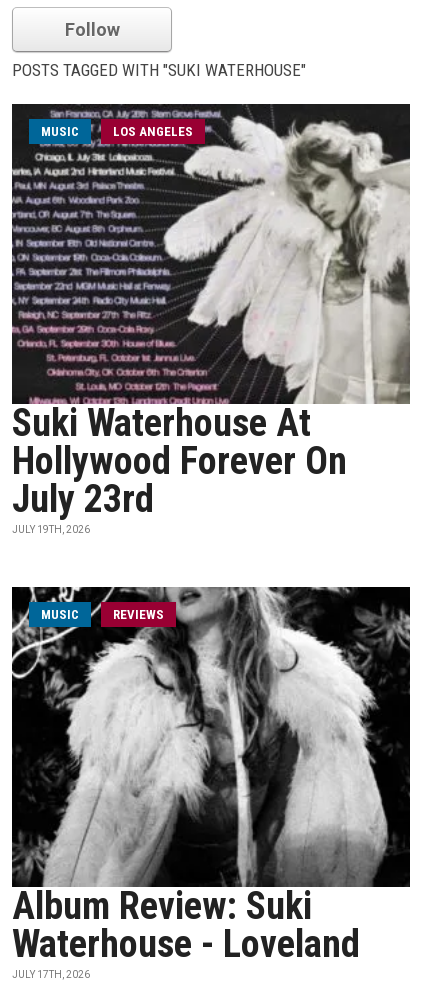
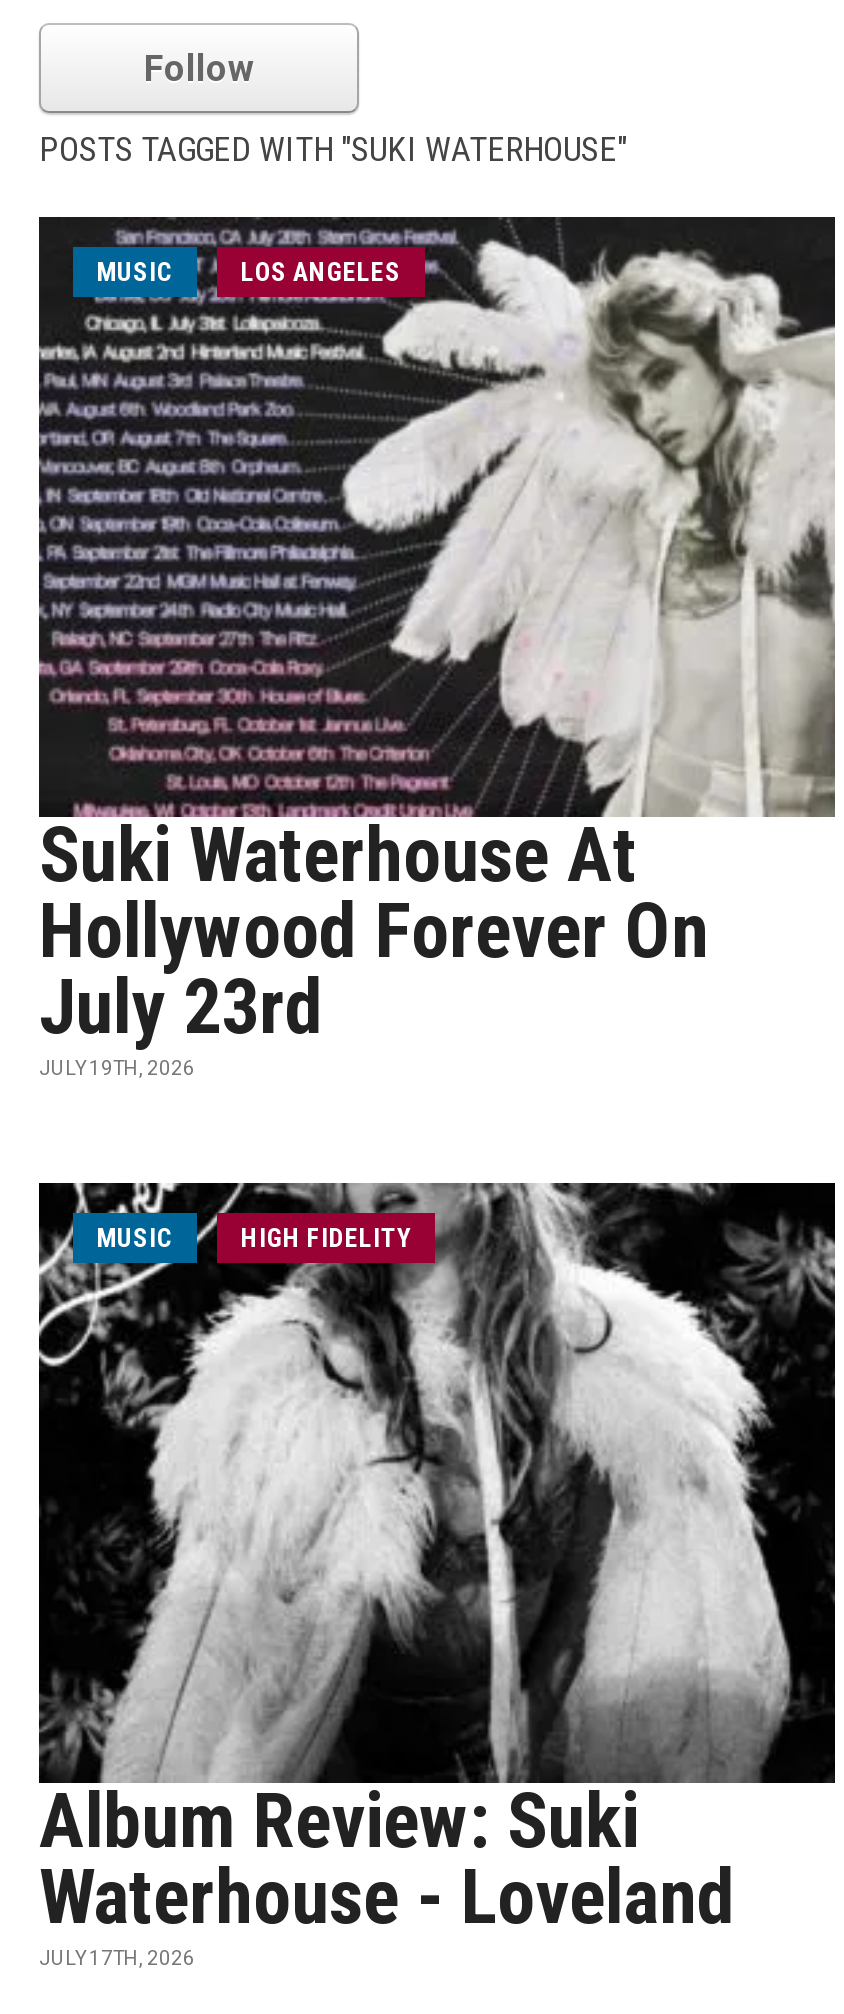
- REVIEWS
+ HIGH FIDELITY
